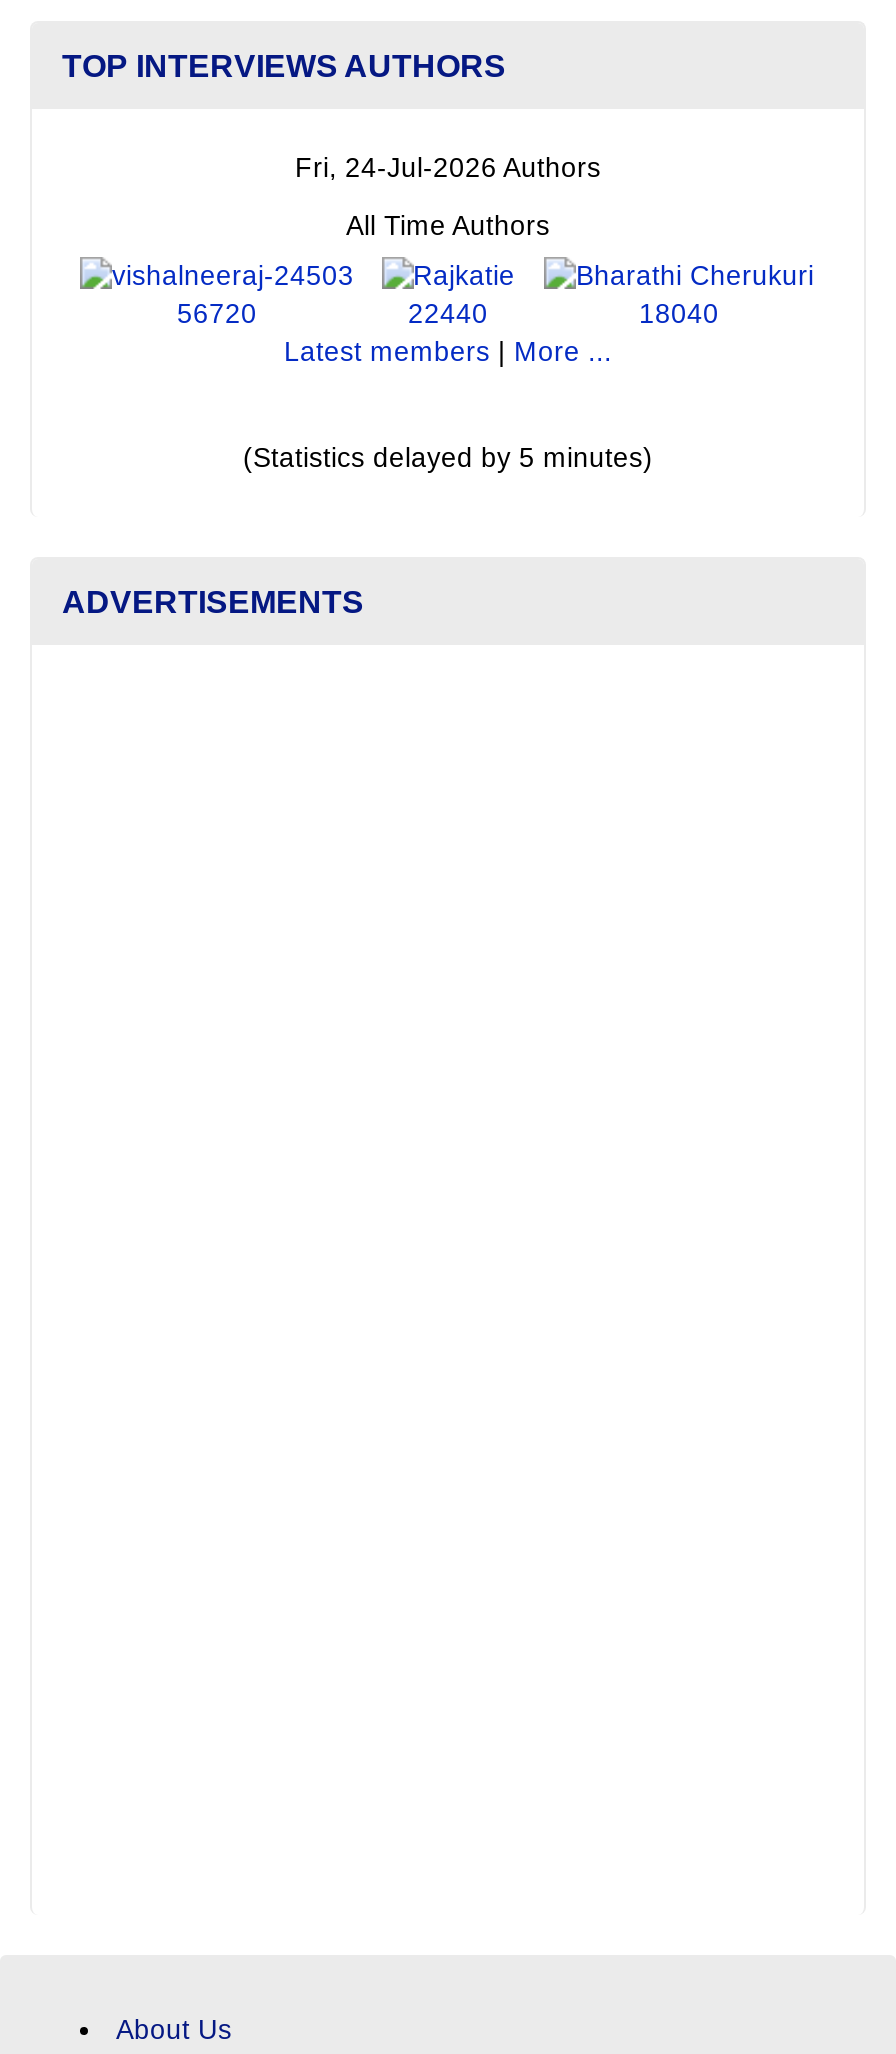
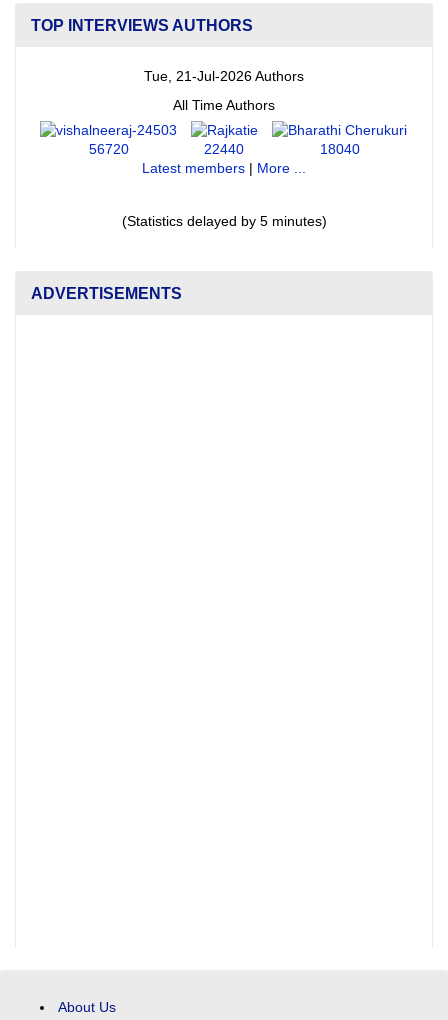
- Fri, 24-Jul-2026 Authors
+ Tue, 21-Jul-2026 Authors
